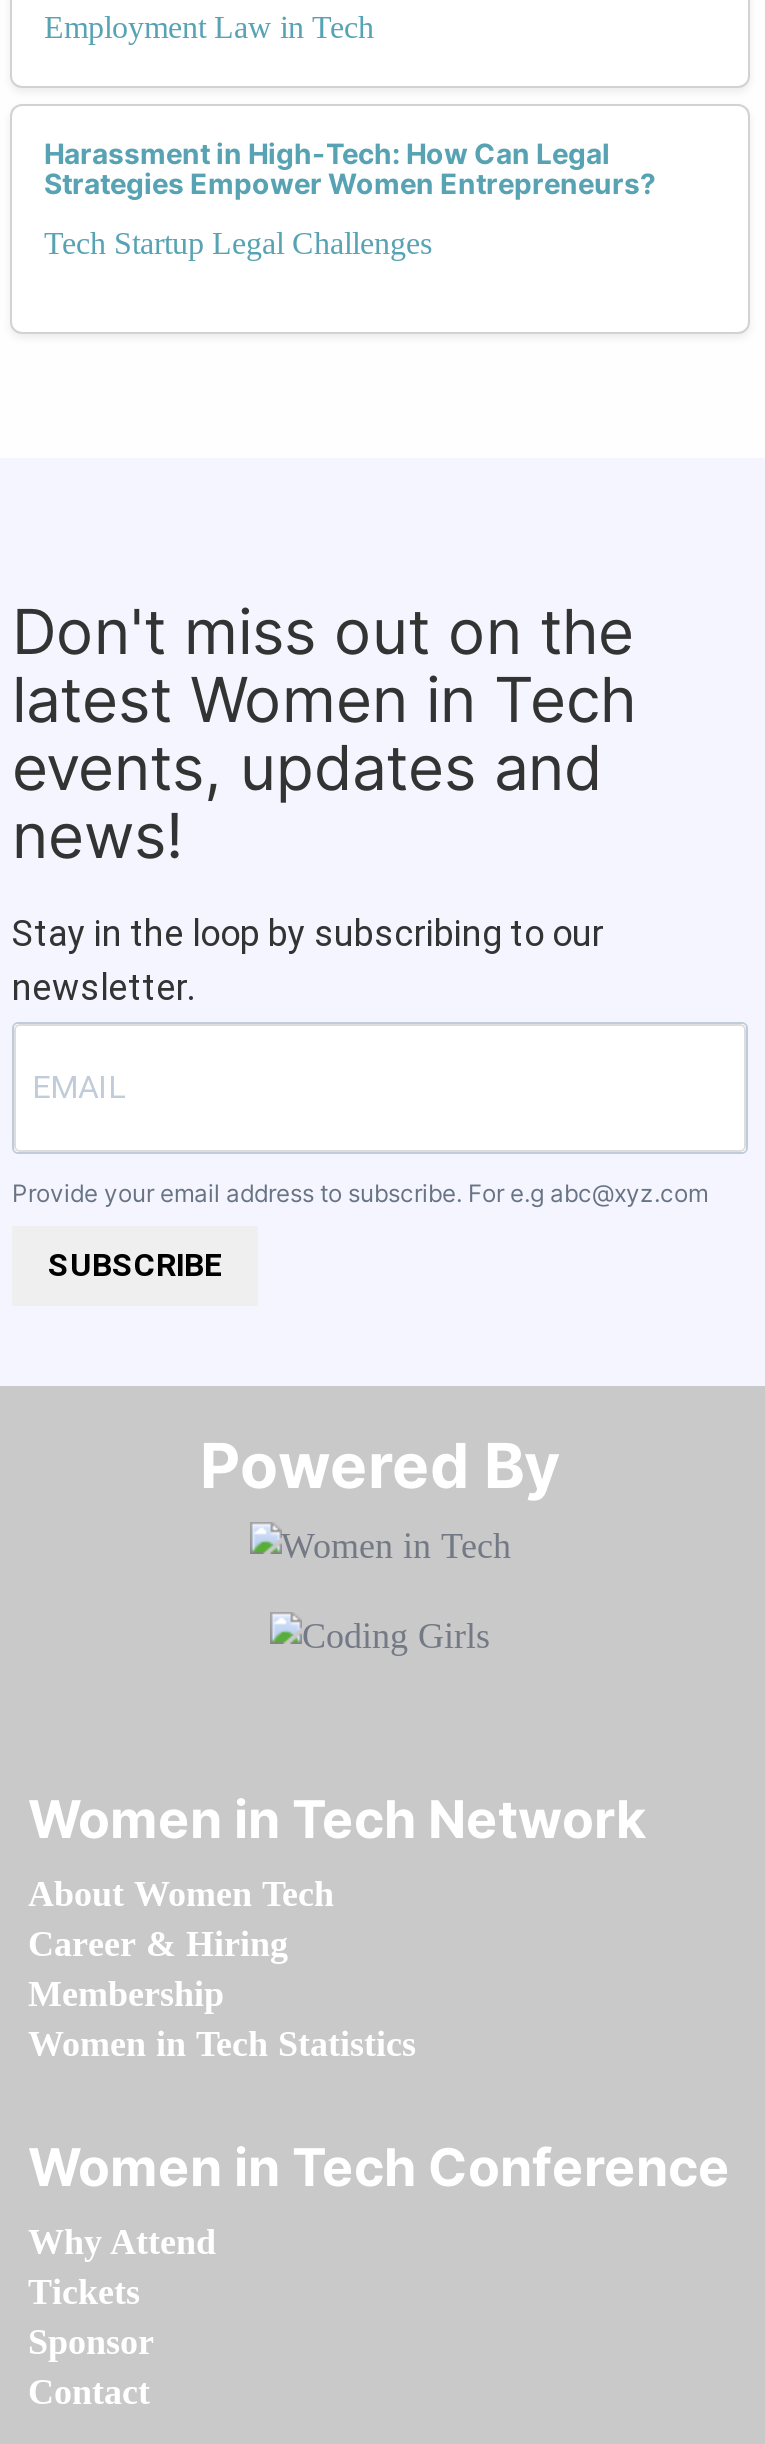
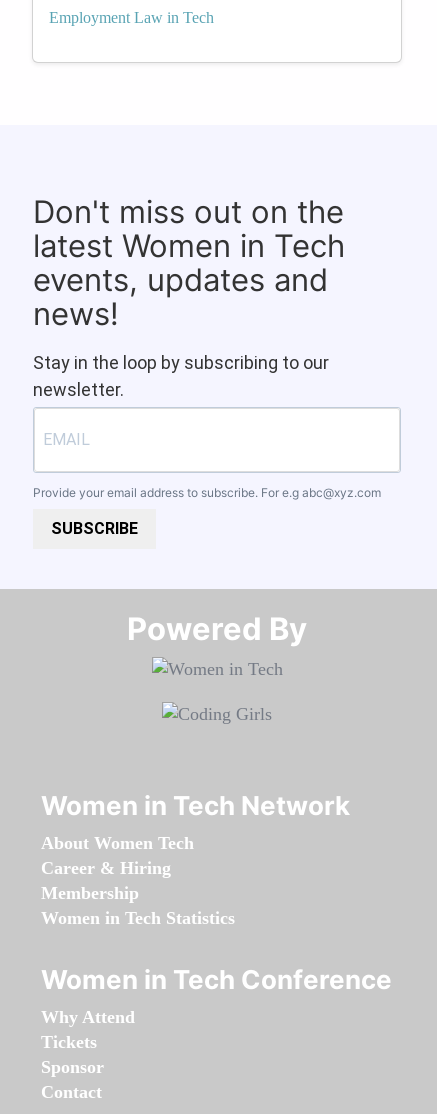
- Harassment in High-Tech: How Can Legal
- Strategies Empower Women Entrepreneurs?
- Tech Startup Legal Challenges
